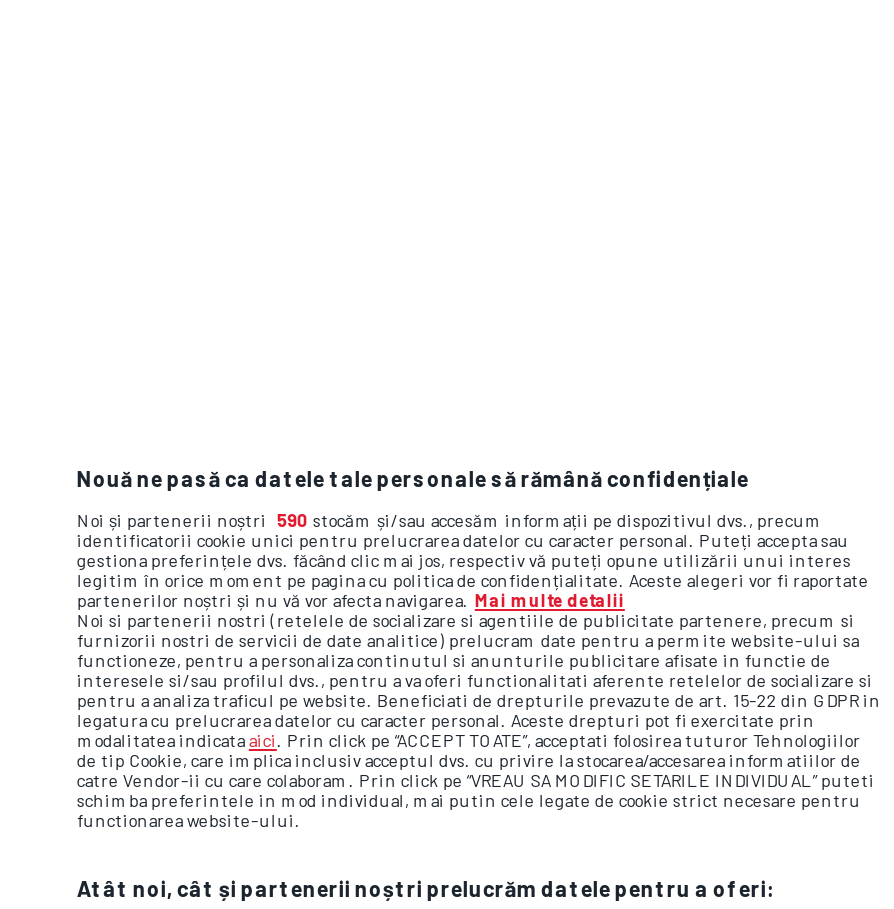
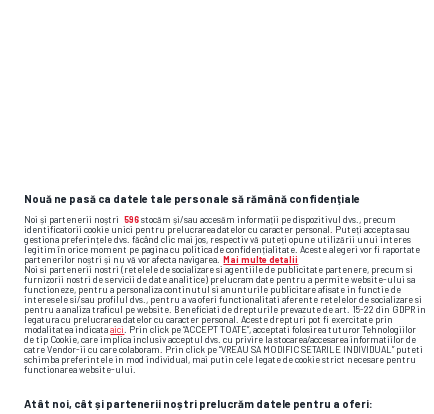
- Noi și partenerii noștri 590 stocăm și/sau accesăm informații pe dispozitivul dvs., precum
+ Noi și partenerii noștri 596 stocăm și/sau accesăm informații pe dispozitivul dvs., precum
